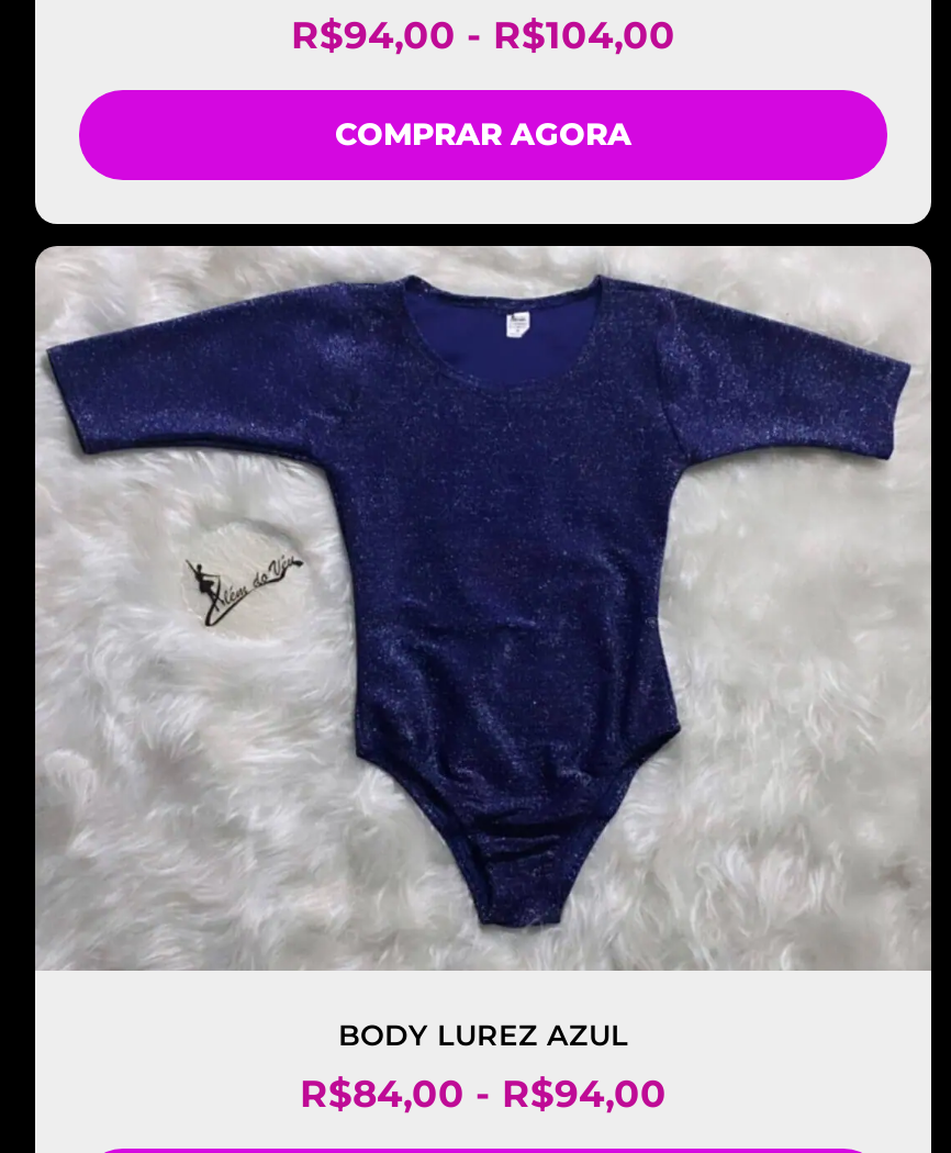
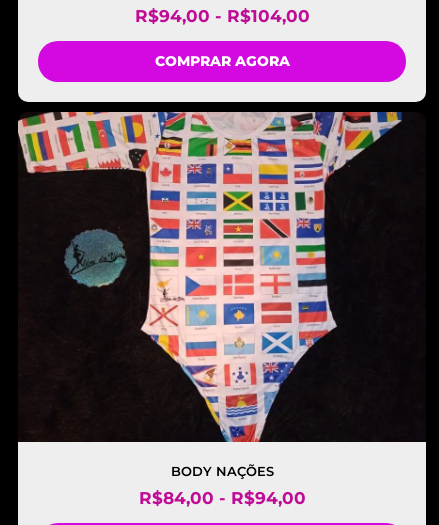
- [image]
- BODY LUREZ AZUL
+ [image]
+ BODY NAÇÕES
